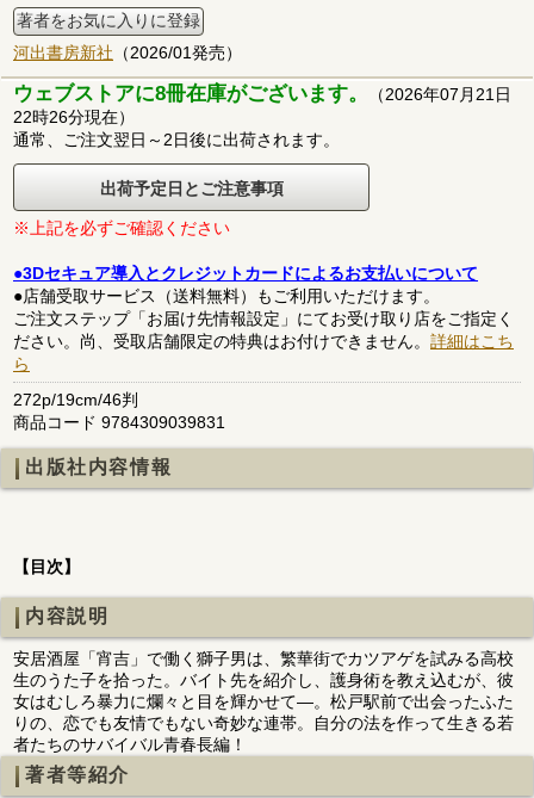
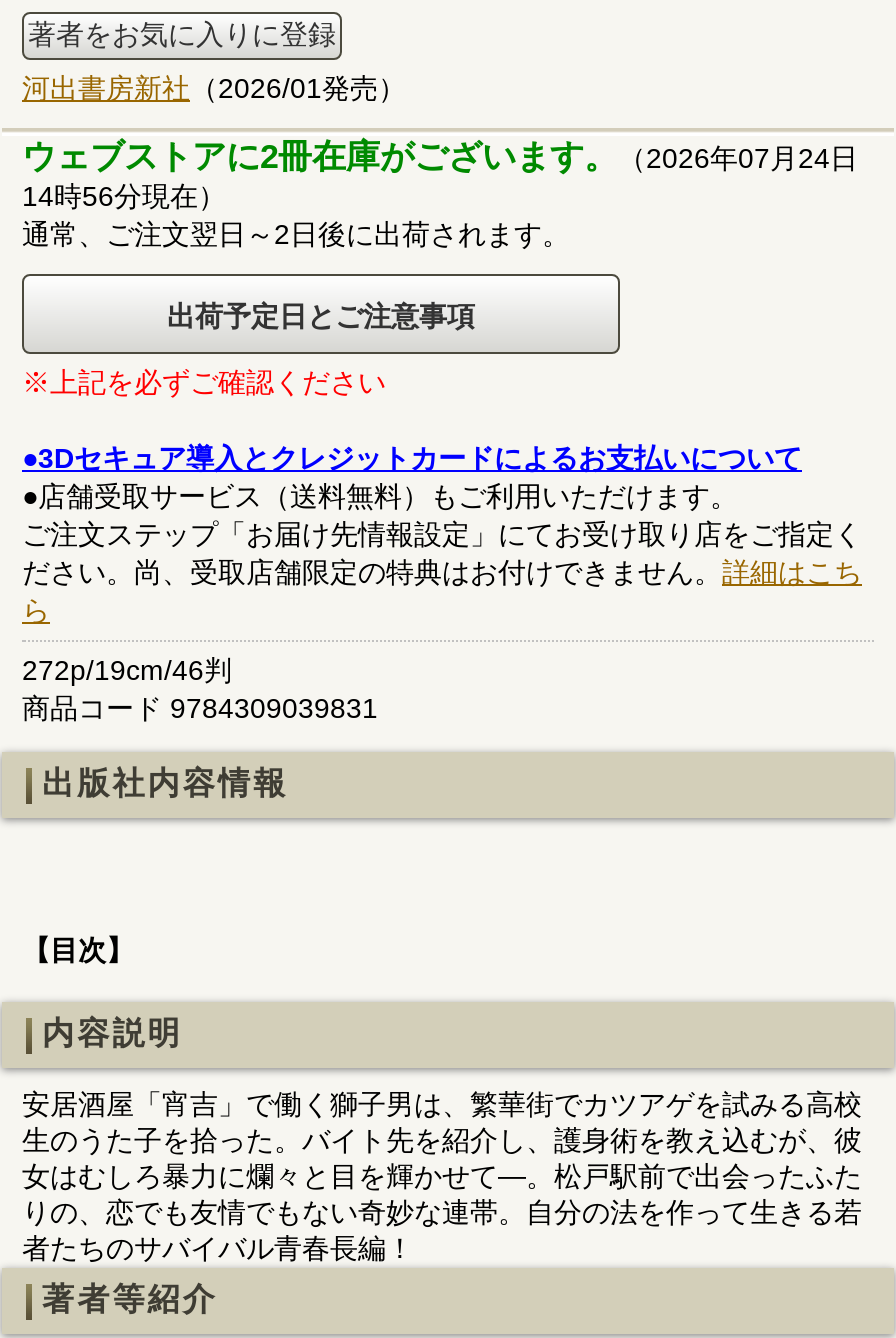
- ウェブストアに8冊在庫がございます。（2026年07月21日
+ ウェブストアに2冊在庫がございます。（2026年07月24日

- 22時26分現在）
+ 14時56分現在）
